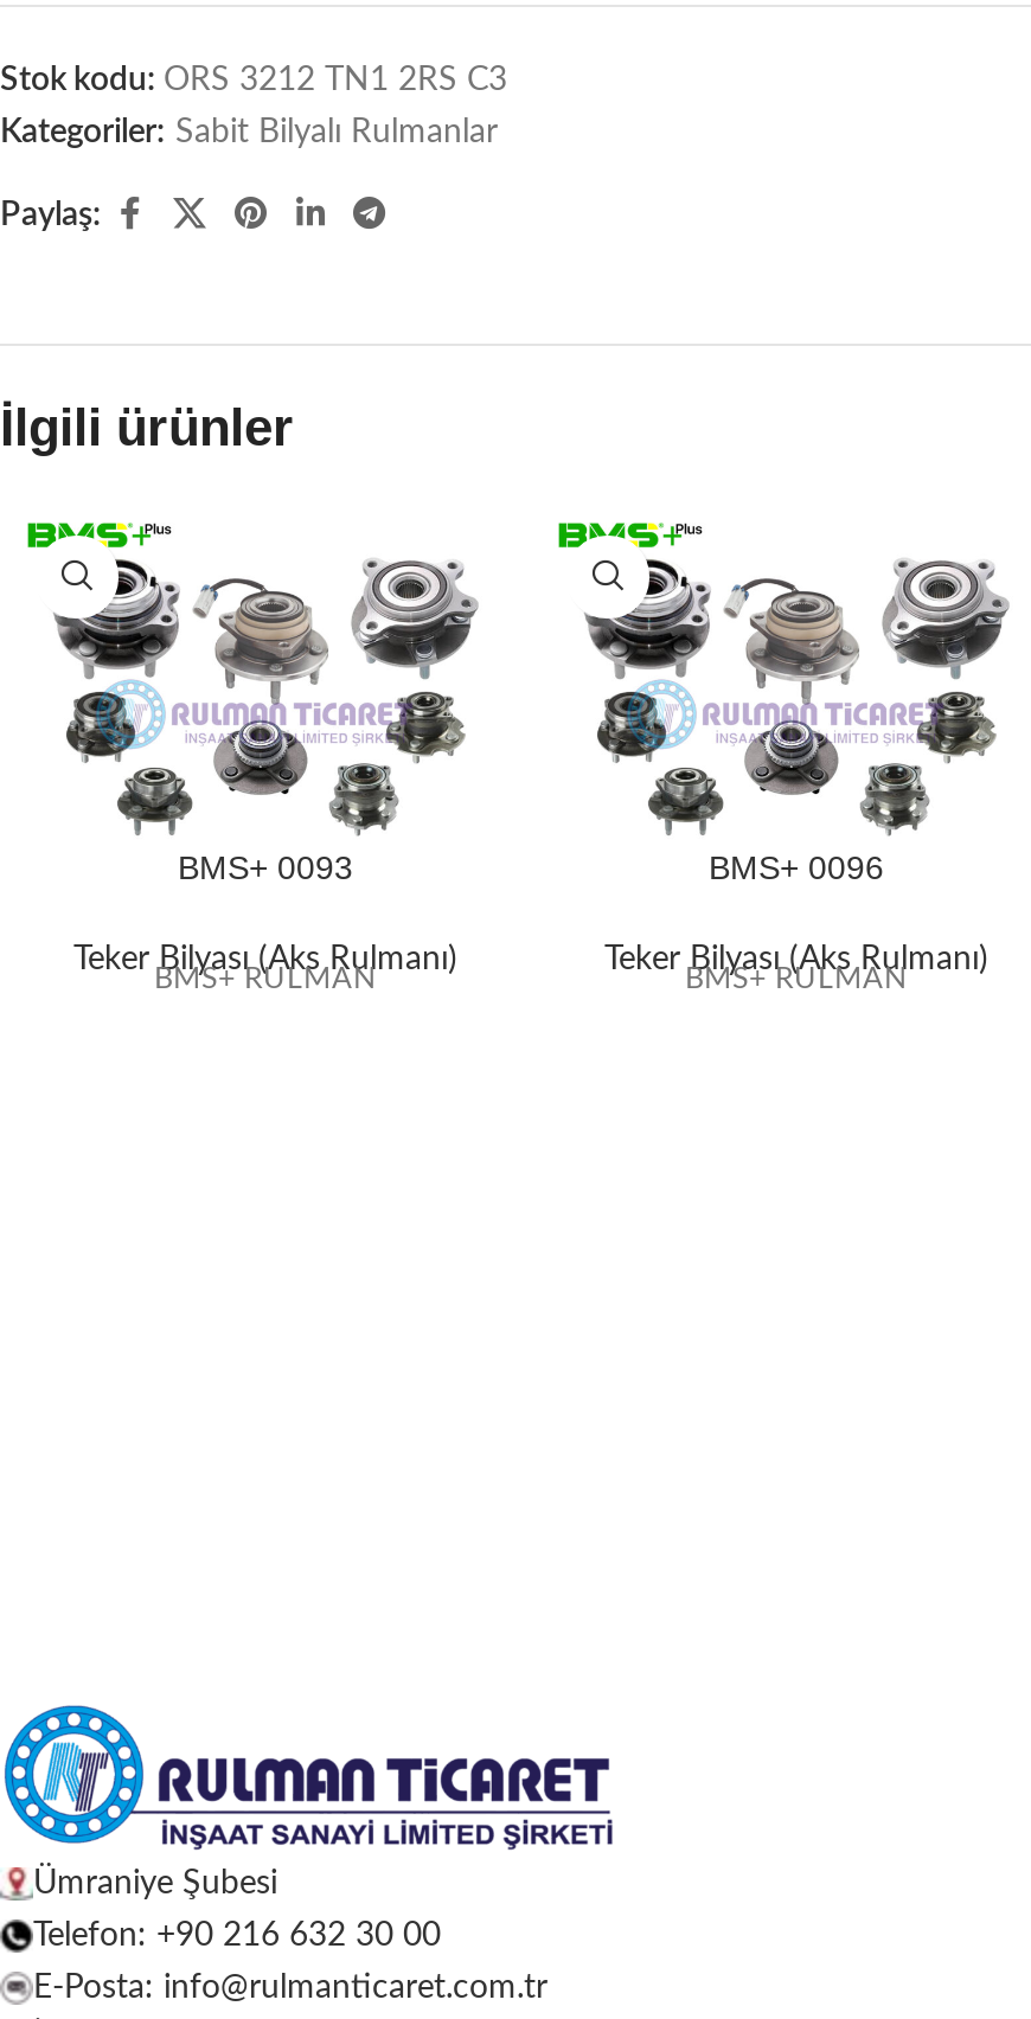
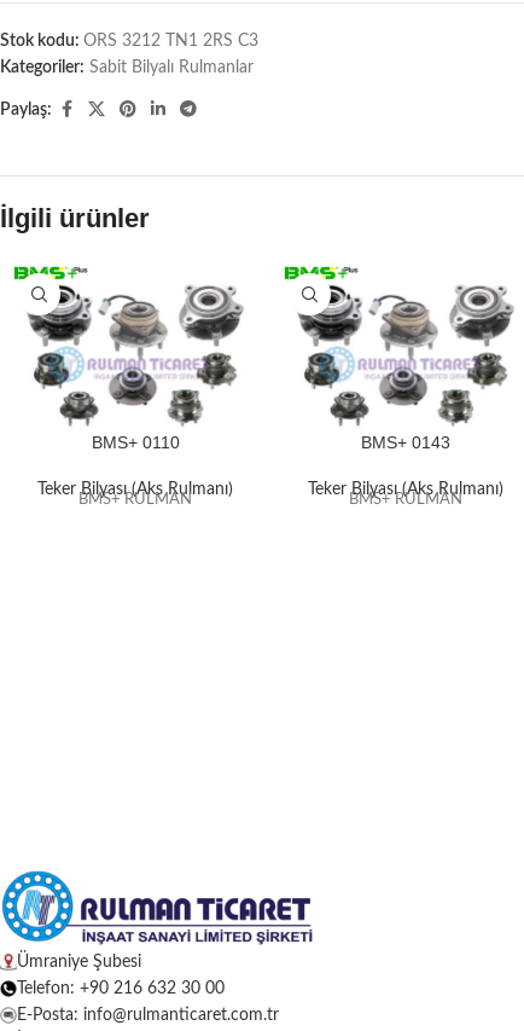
- BMS+ 0093
+ BMS+ 0110

- BMS+ 0096
+ BMS+ 0143
